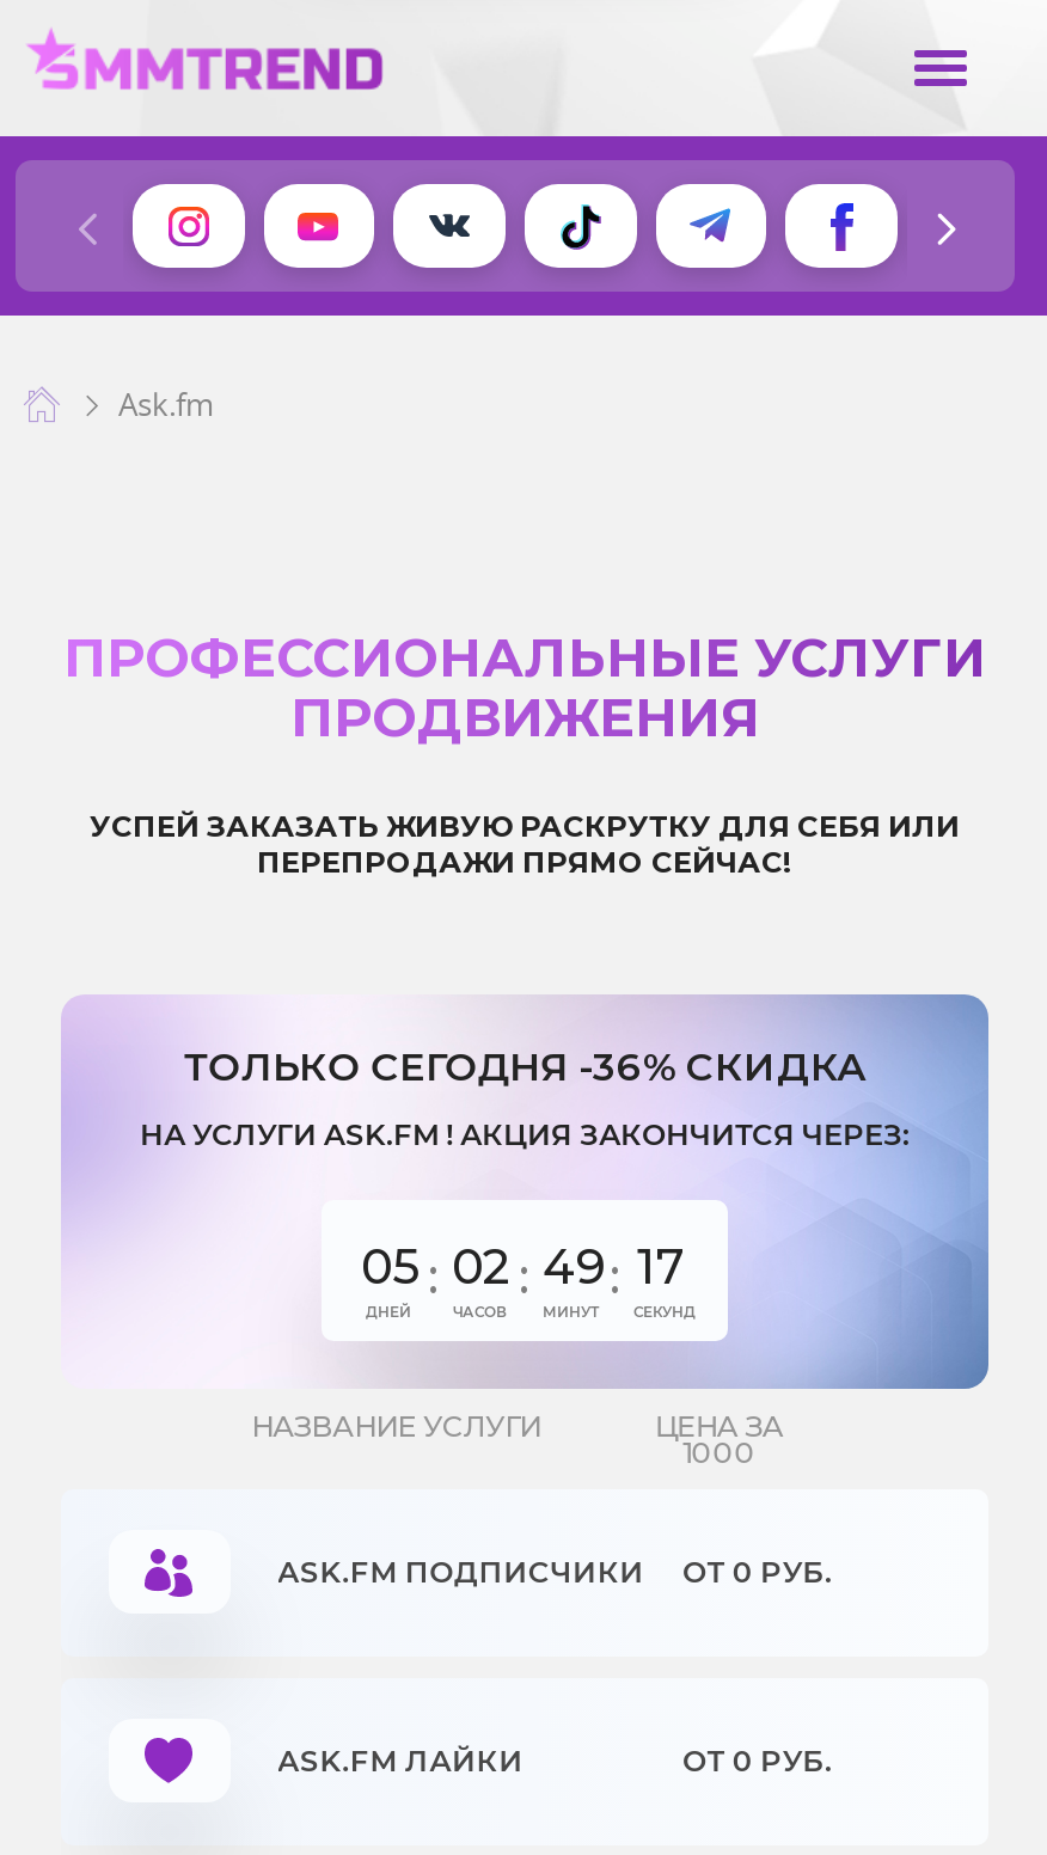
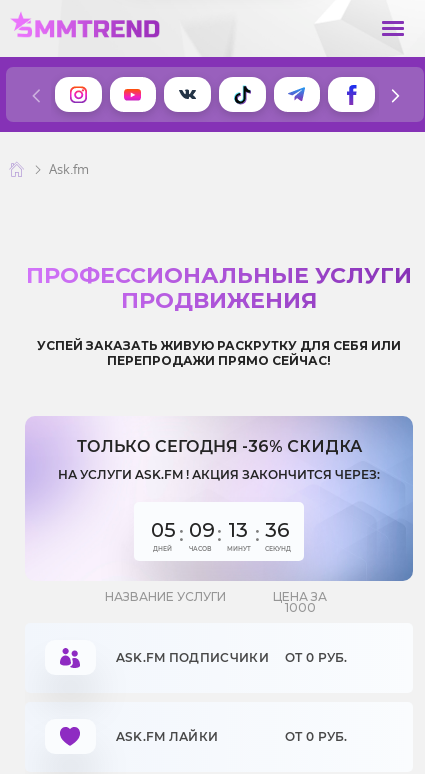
- : 02
+ : 09

- : 49
+ : 13

- : 17
+ : 36
